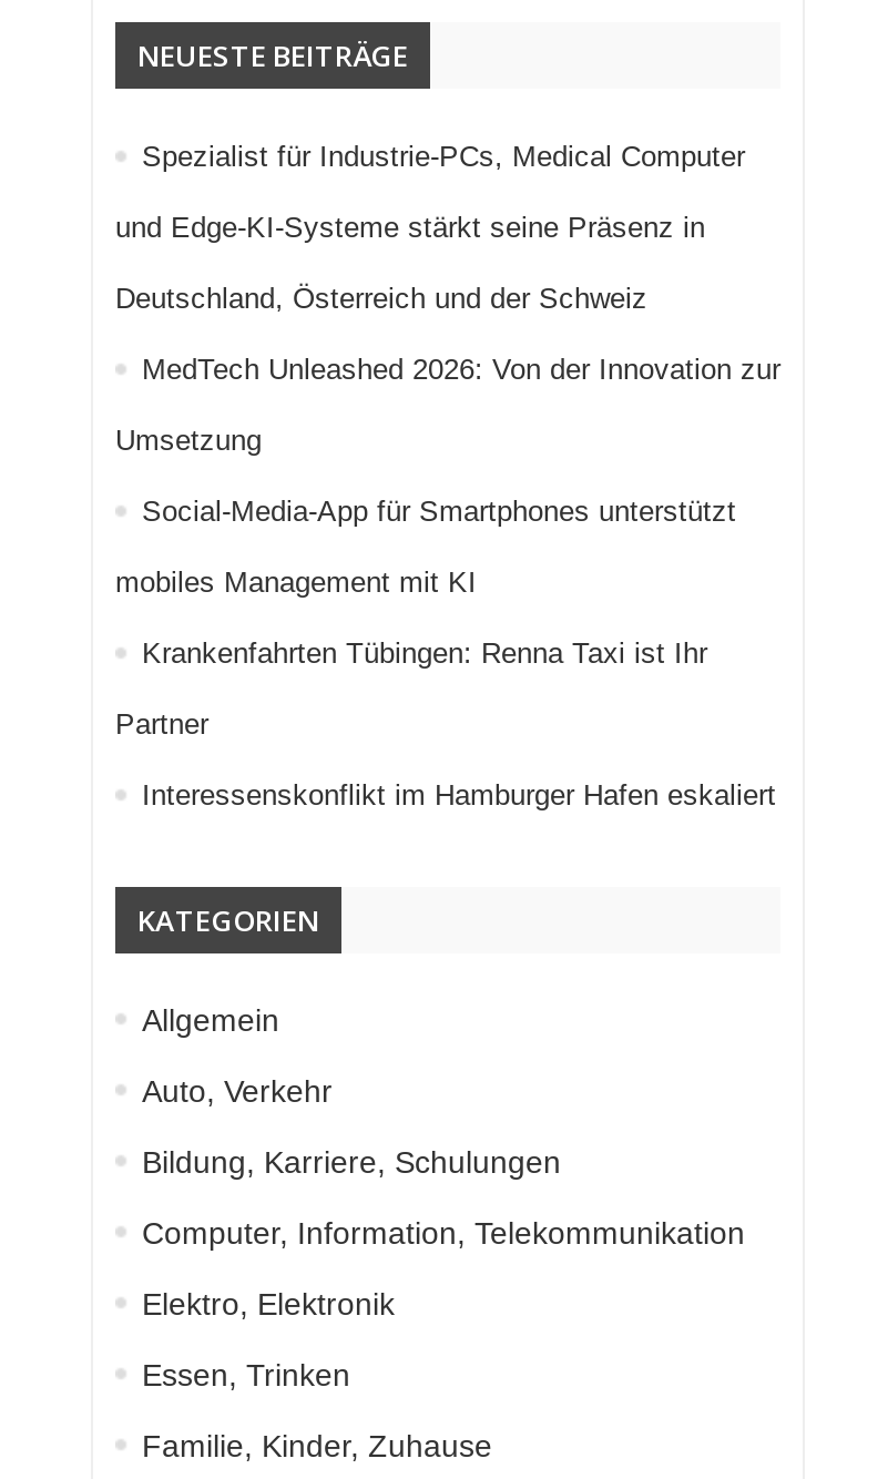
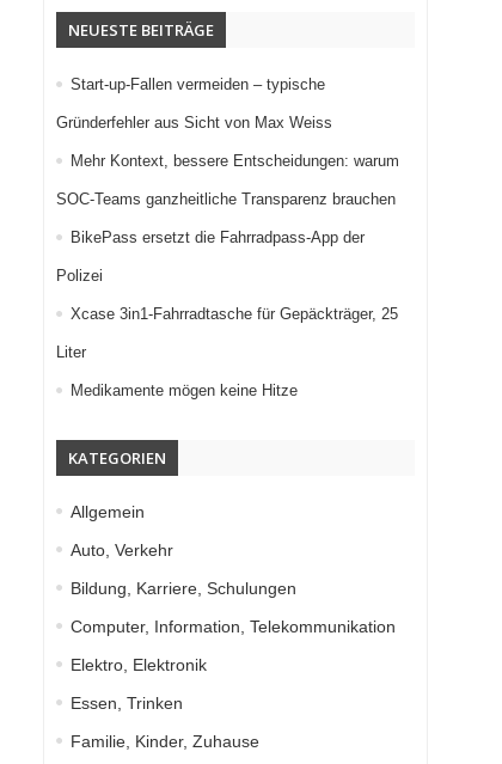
- Spezialist für Industrie-PCs, Medical Computer
- und Edge-KI-Systeme stärkt seine Präsenz in
- Deutschland, Österreich und der Schweiz
- MedTech Unleashed 2026: Von der Innovation zur
- Umsetzung
- Social-Media-App für Smartphones unterstützt
- mobiles Management mit KI
- Krankenfahrten Tübingen: Renna Taxi ist Ihr
- Partner
- Interessenskonflikt im Hamburger Hafen eskaliert
+ Start-up-Fallen vermeiden – typische
+ Gründerfehler aus Sicht von Max Weiss
+ Mehr Kontext, bessere Entscheidungen: warum
+ SOC-Teams ganzheitliche Transparenz brauchen
+ BikePass ersetzt die Fahrradpass-App der
+ Polizei
+ Xcase 3in1-Fahrradtasche für Gepäckträger, 25
+ Liter
+ Medikamente mögen keine Hitze
